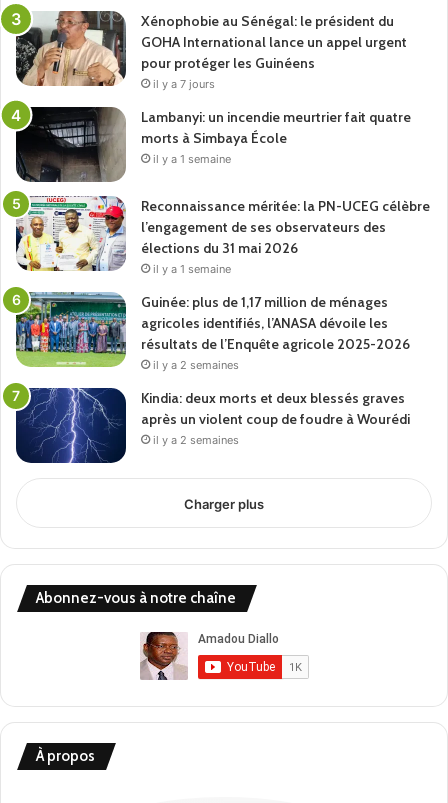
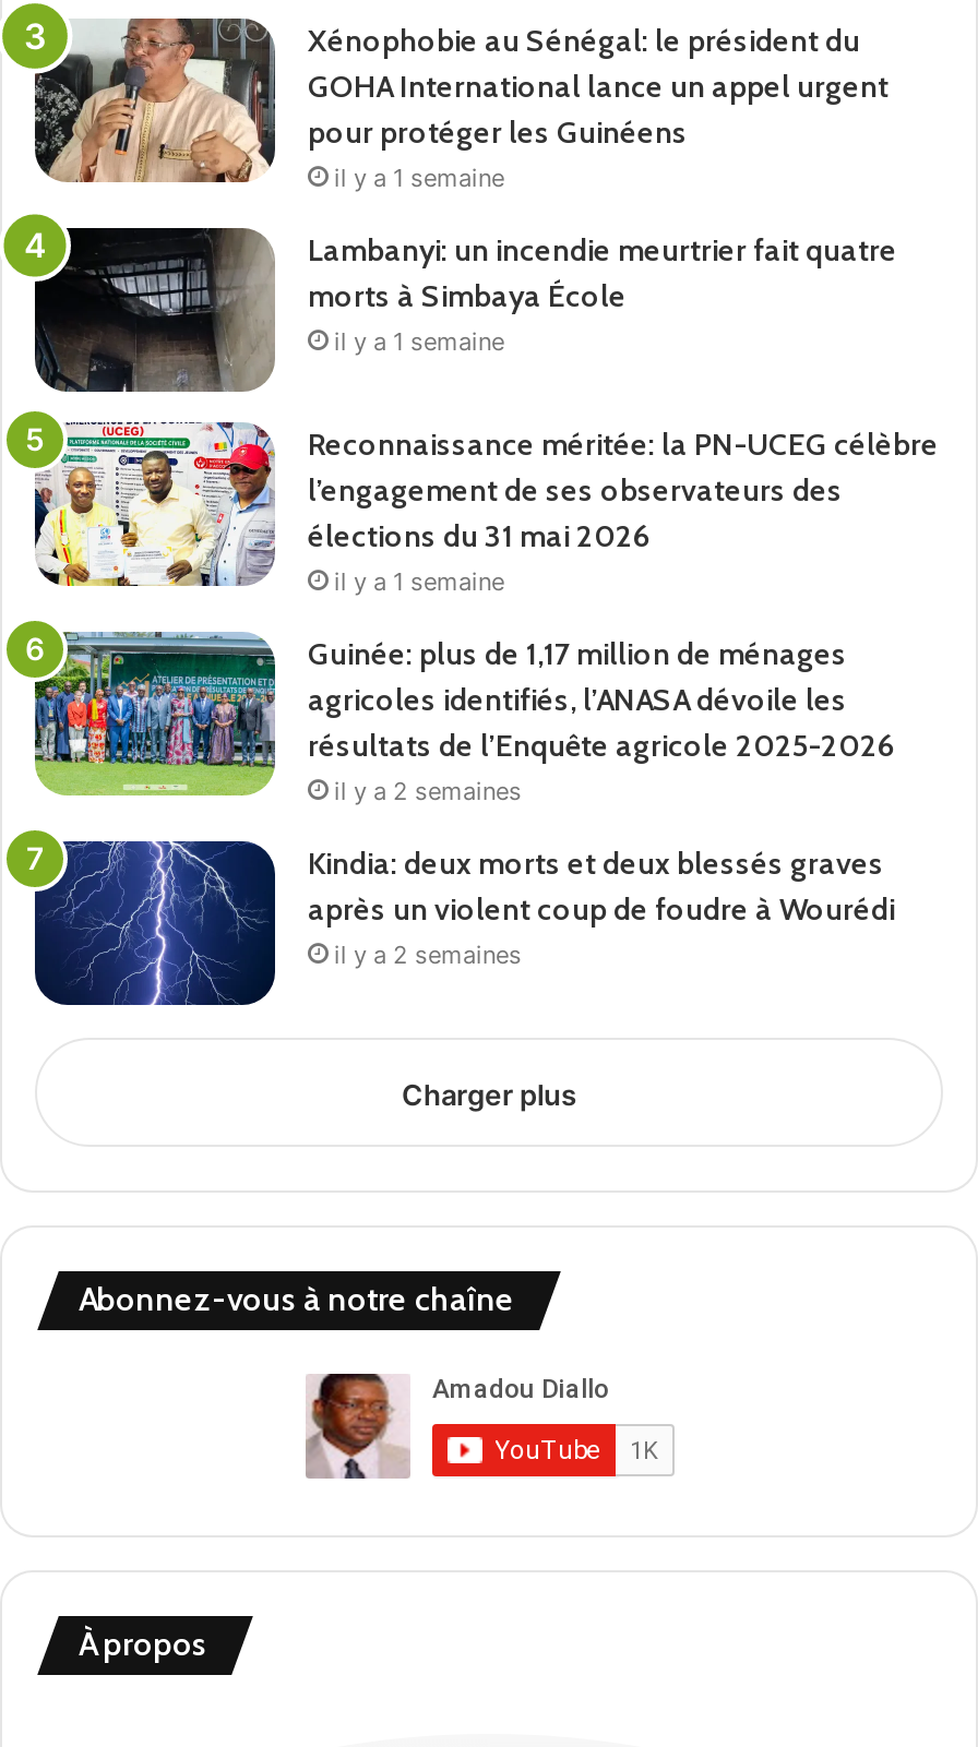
- il y a 7 jours
+ il y a 1 semaine
